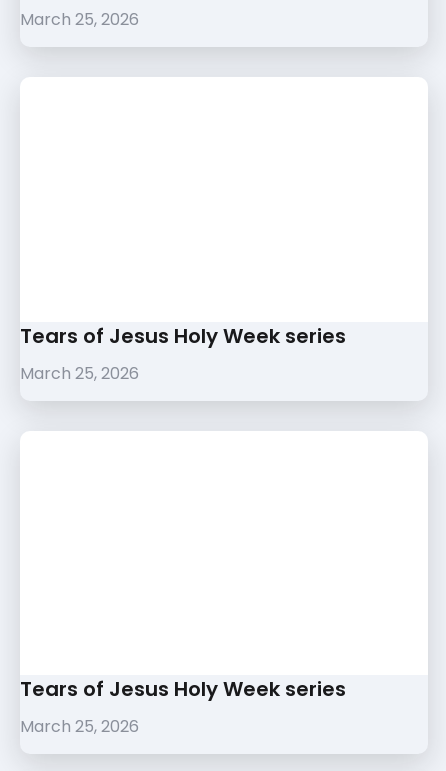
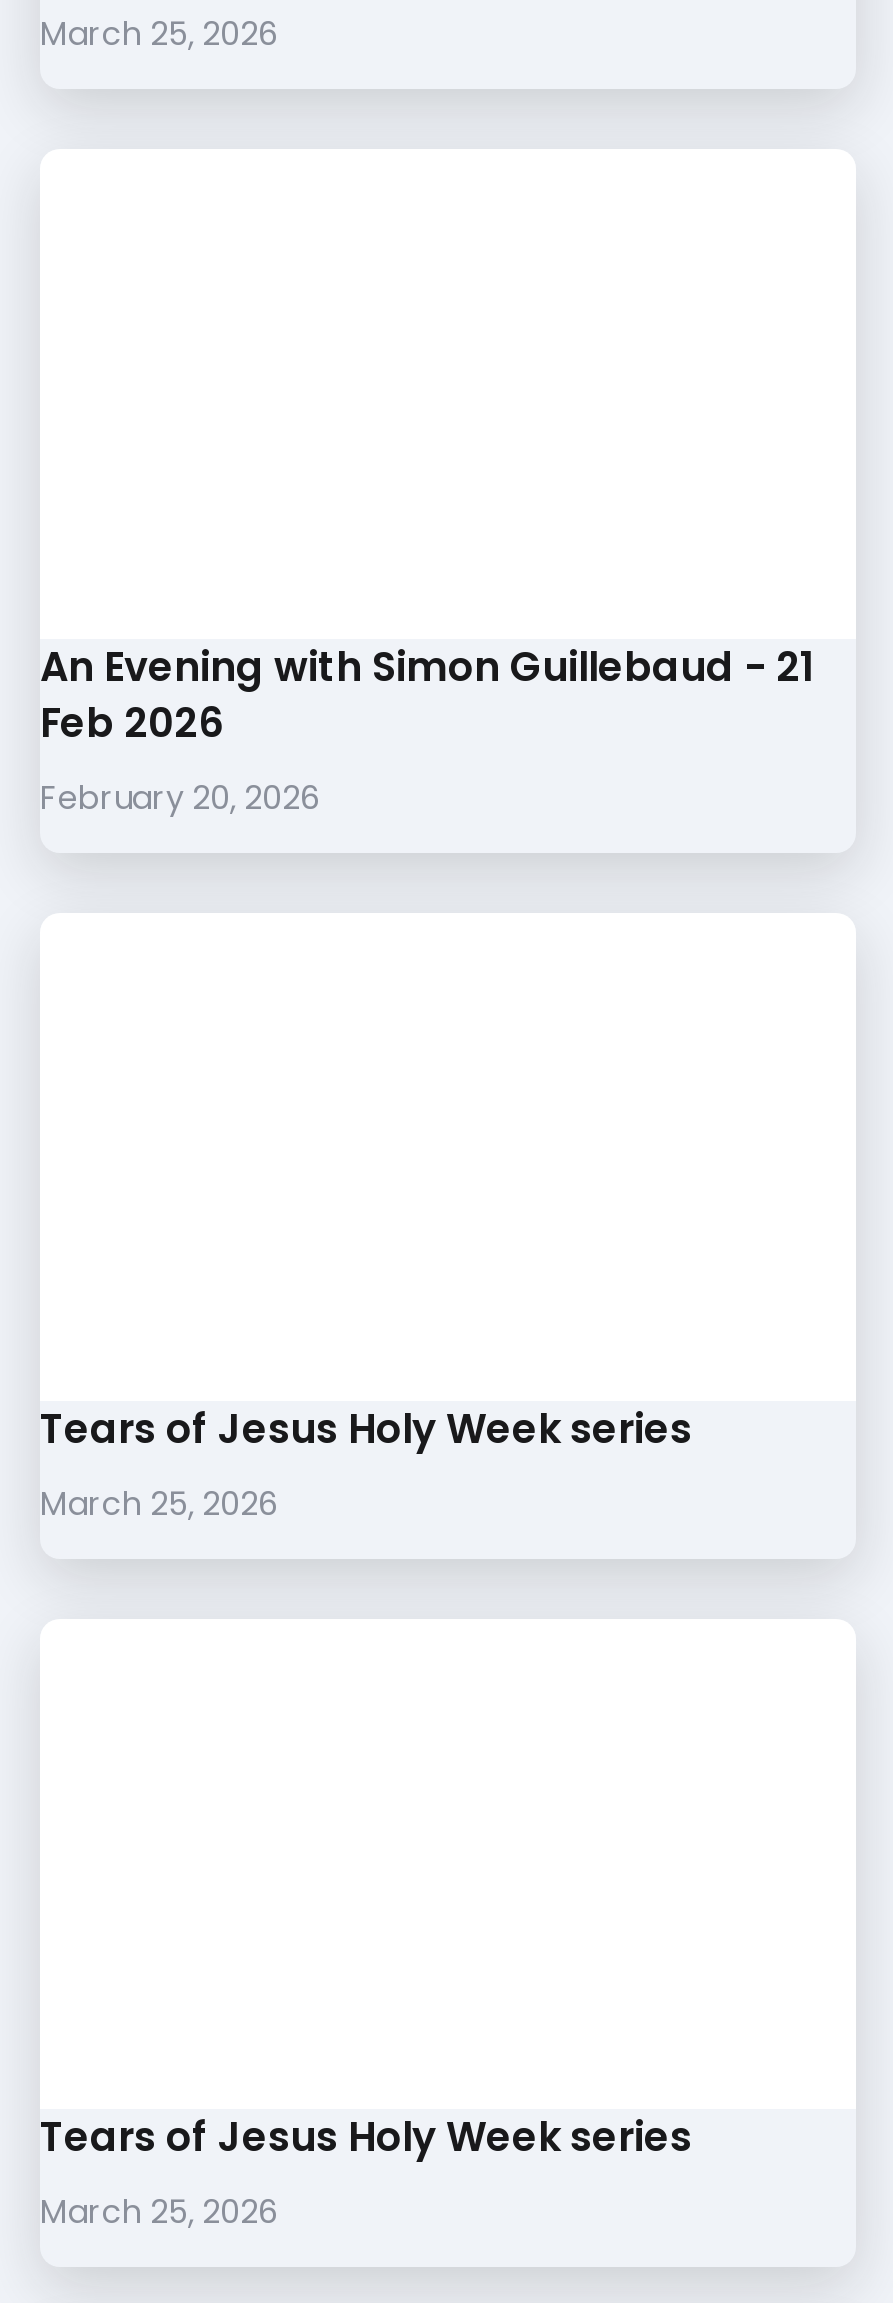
+ An Evening with Simon Guillebaud - 21
+ Feb 2026
+ February 20, 2026
